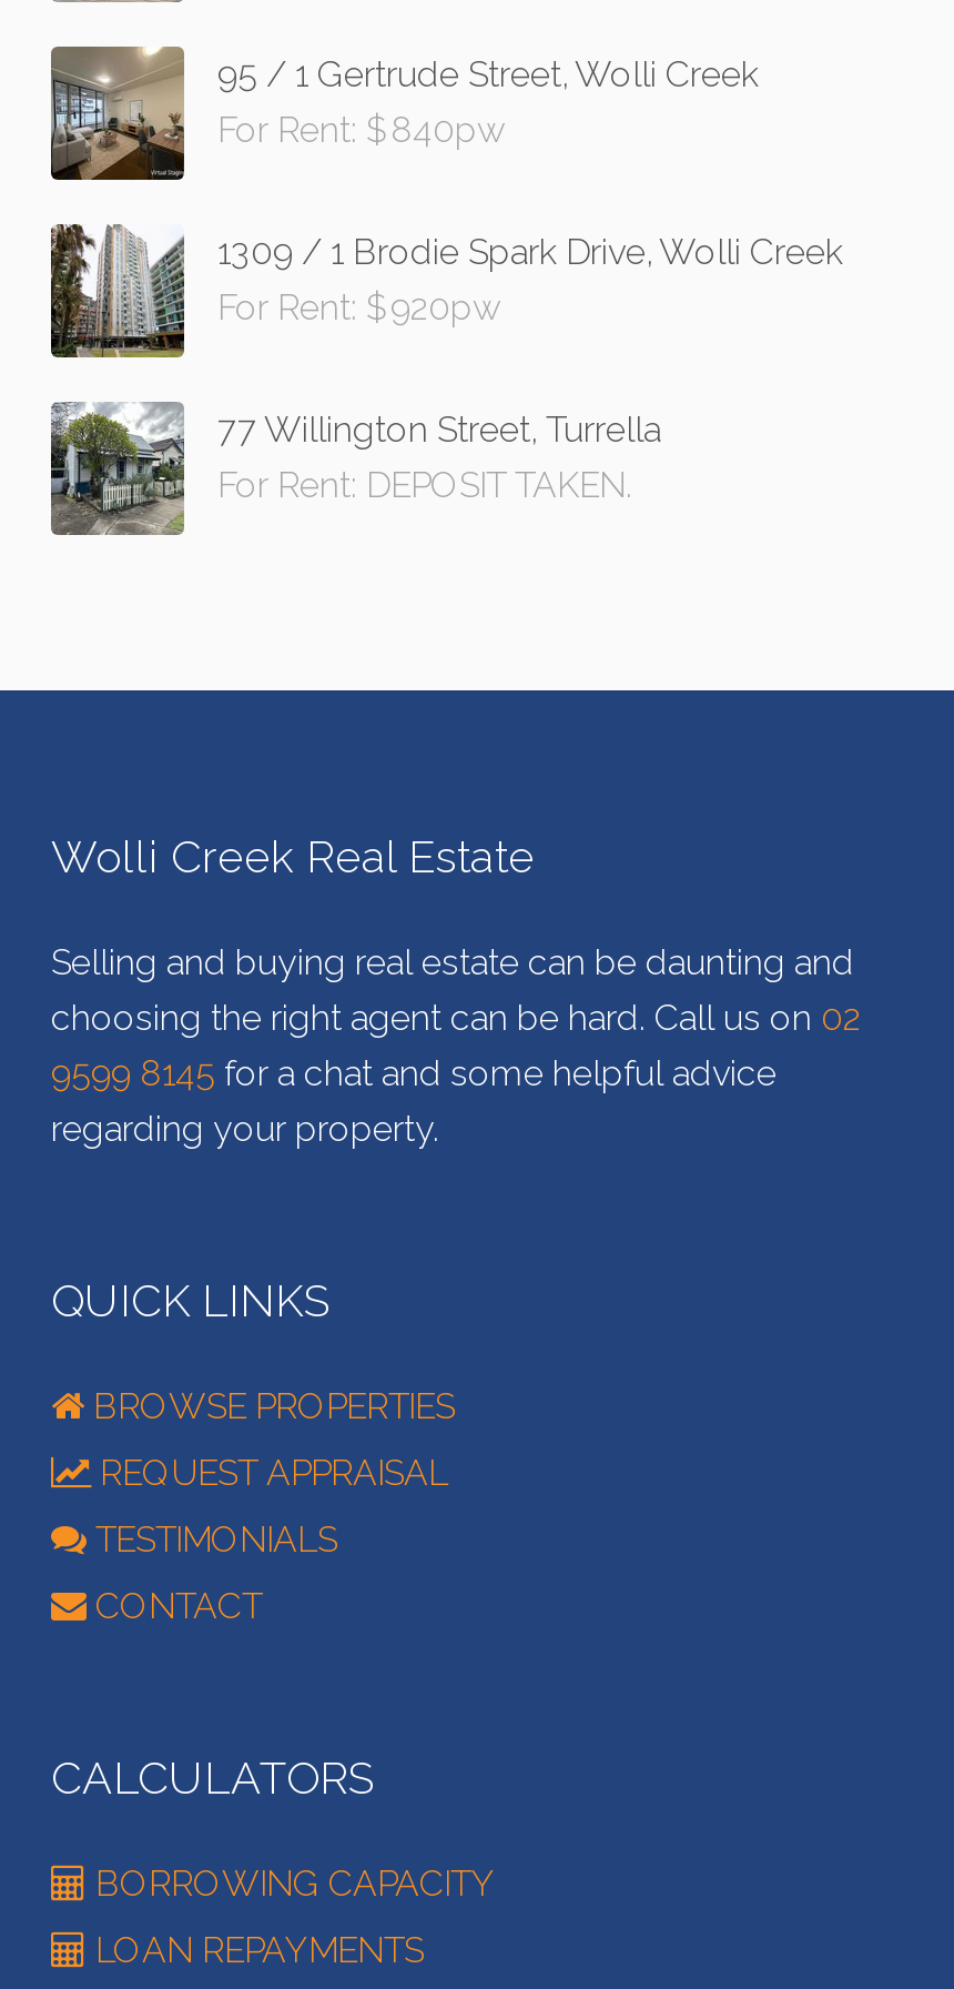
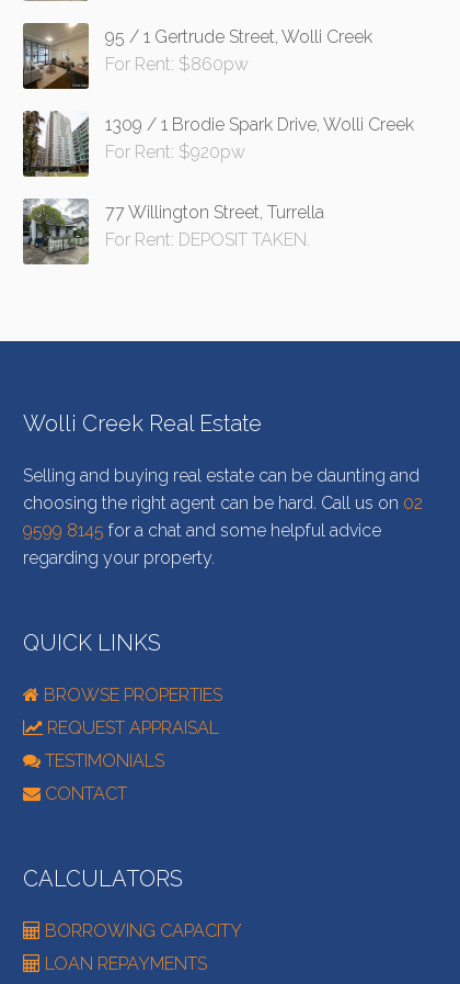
- For Rent: $840pw
+ For Rent: $860pw
